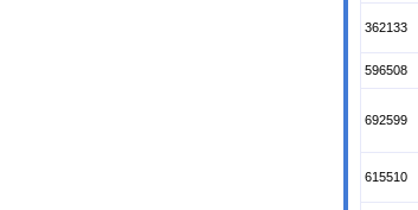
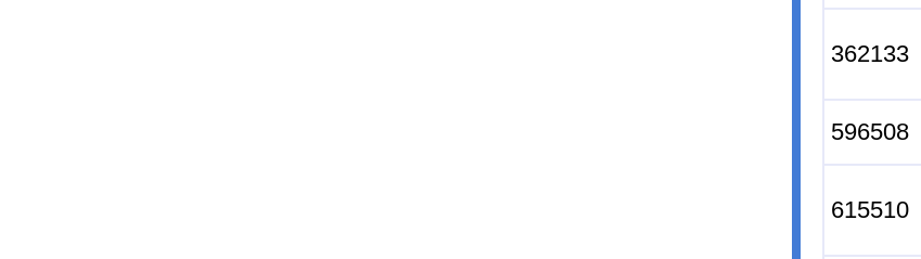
- 692599
